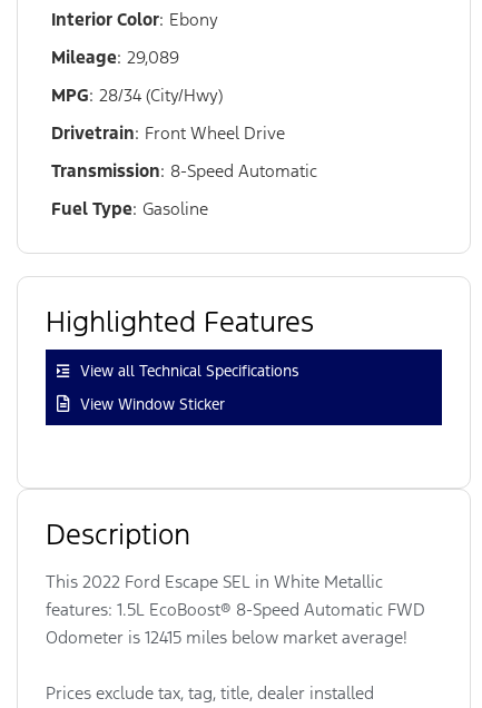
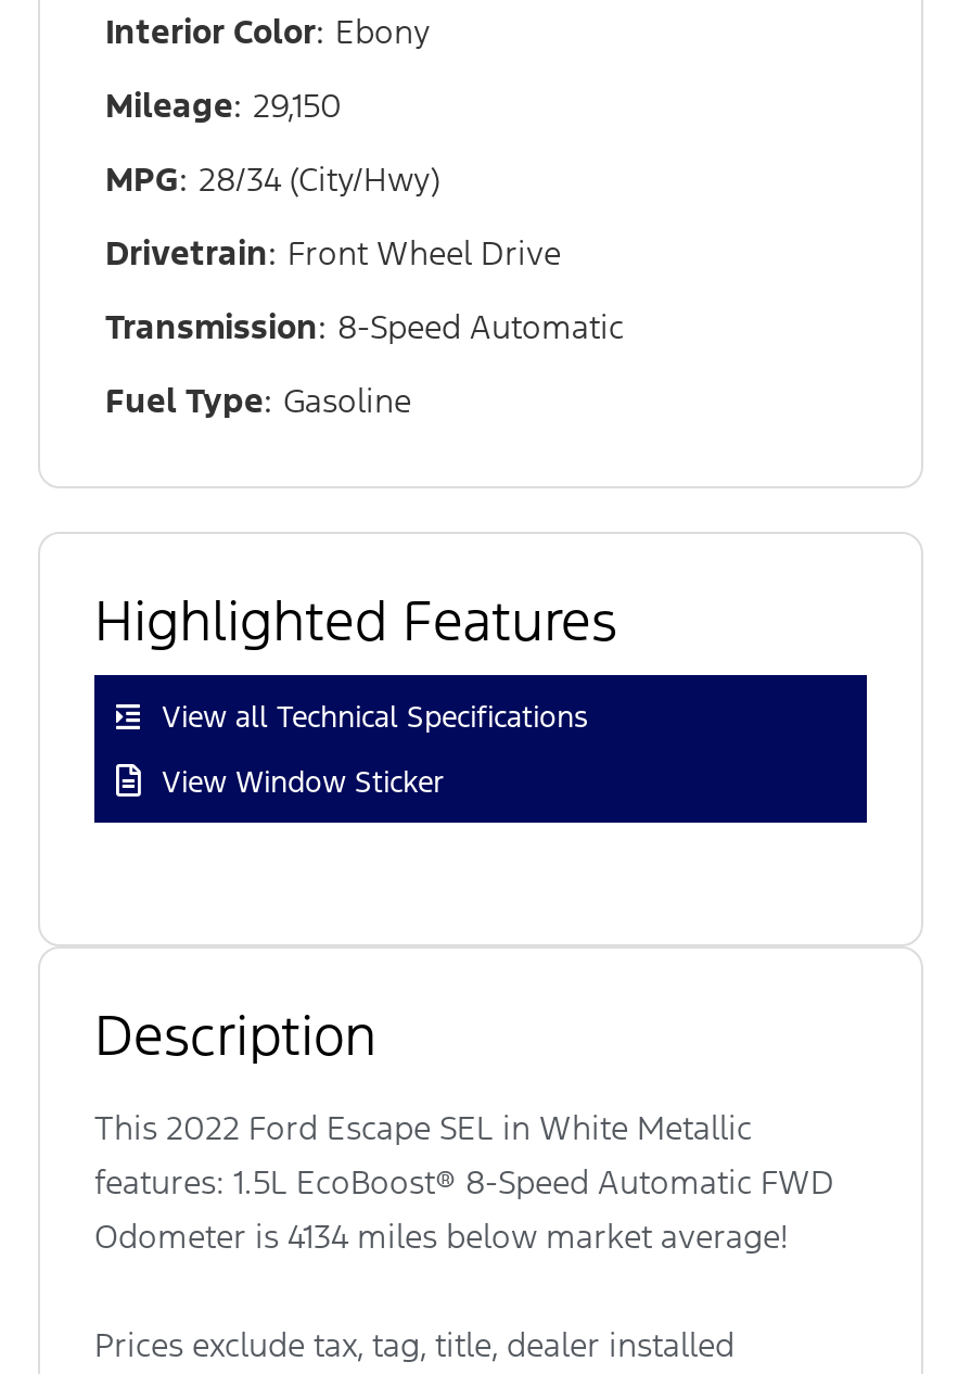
- Mileage: 29,089
+ Mileage: 29,150

- Odometer is 12415 miles below market average!
+ Odometer is 4134 miles below market average!
